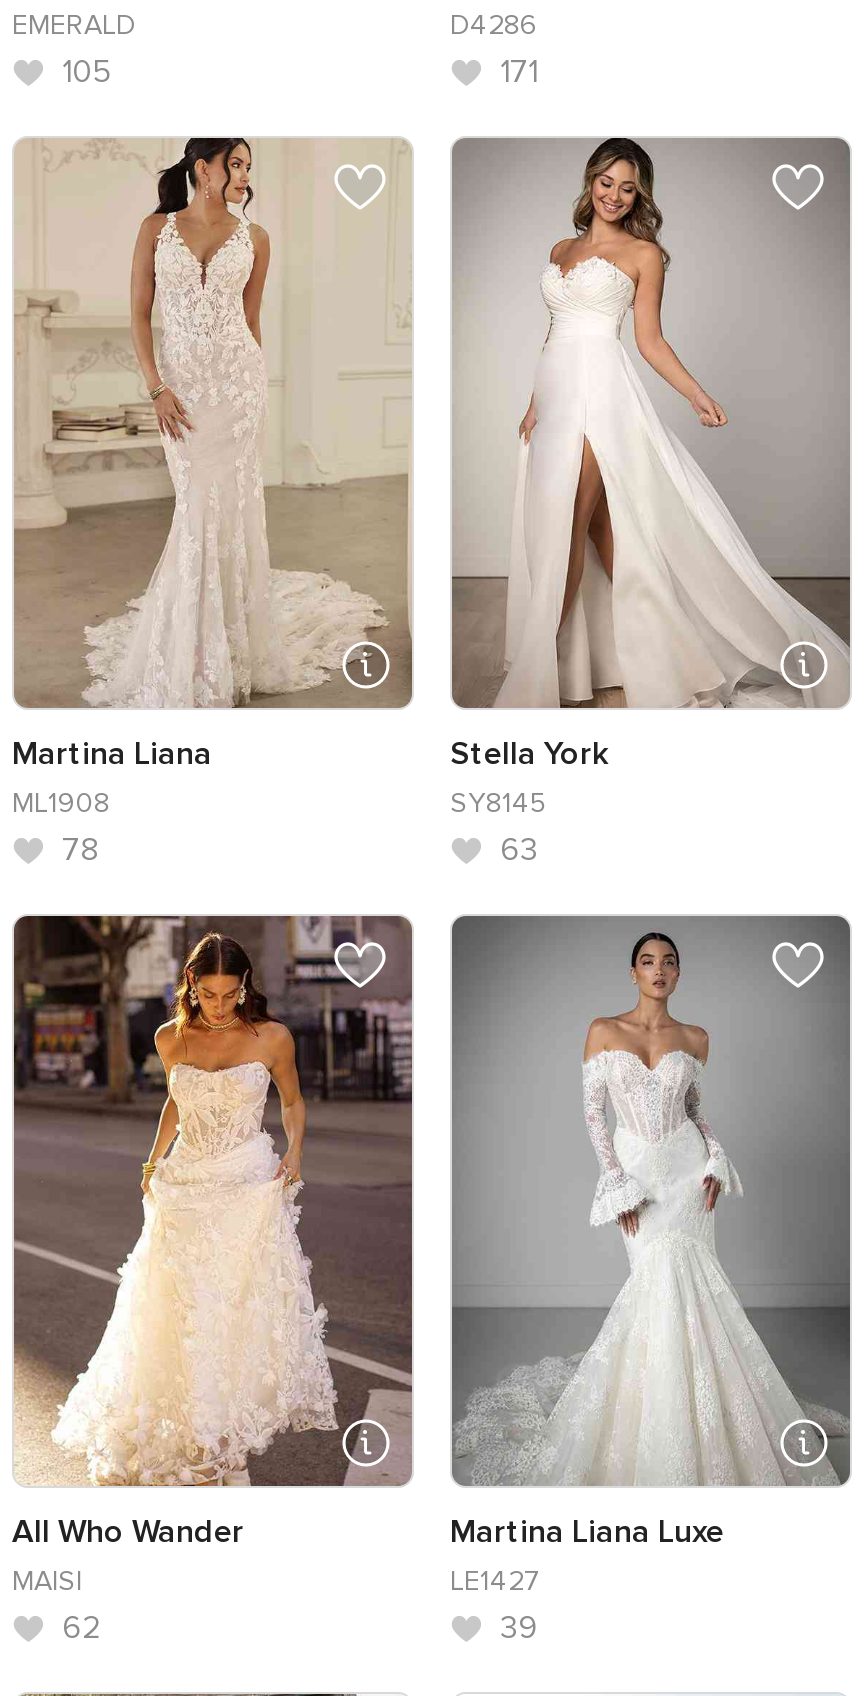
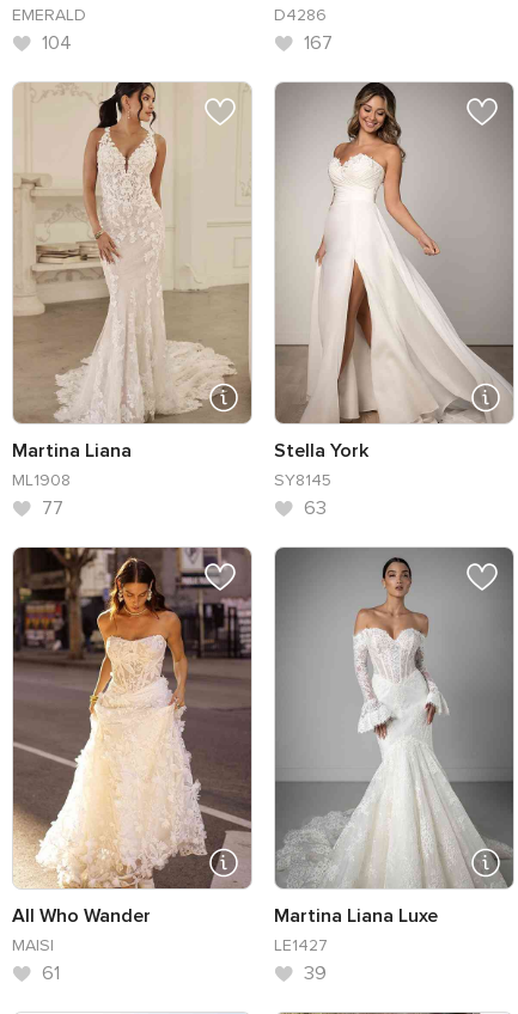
- 105
+ 104

- 171
+ 167

- 78
+ 77

- 62
+ 61
